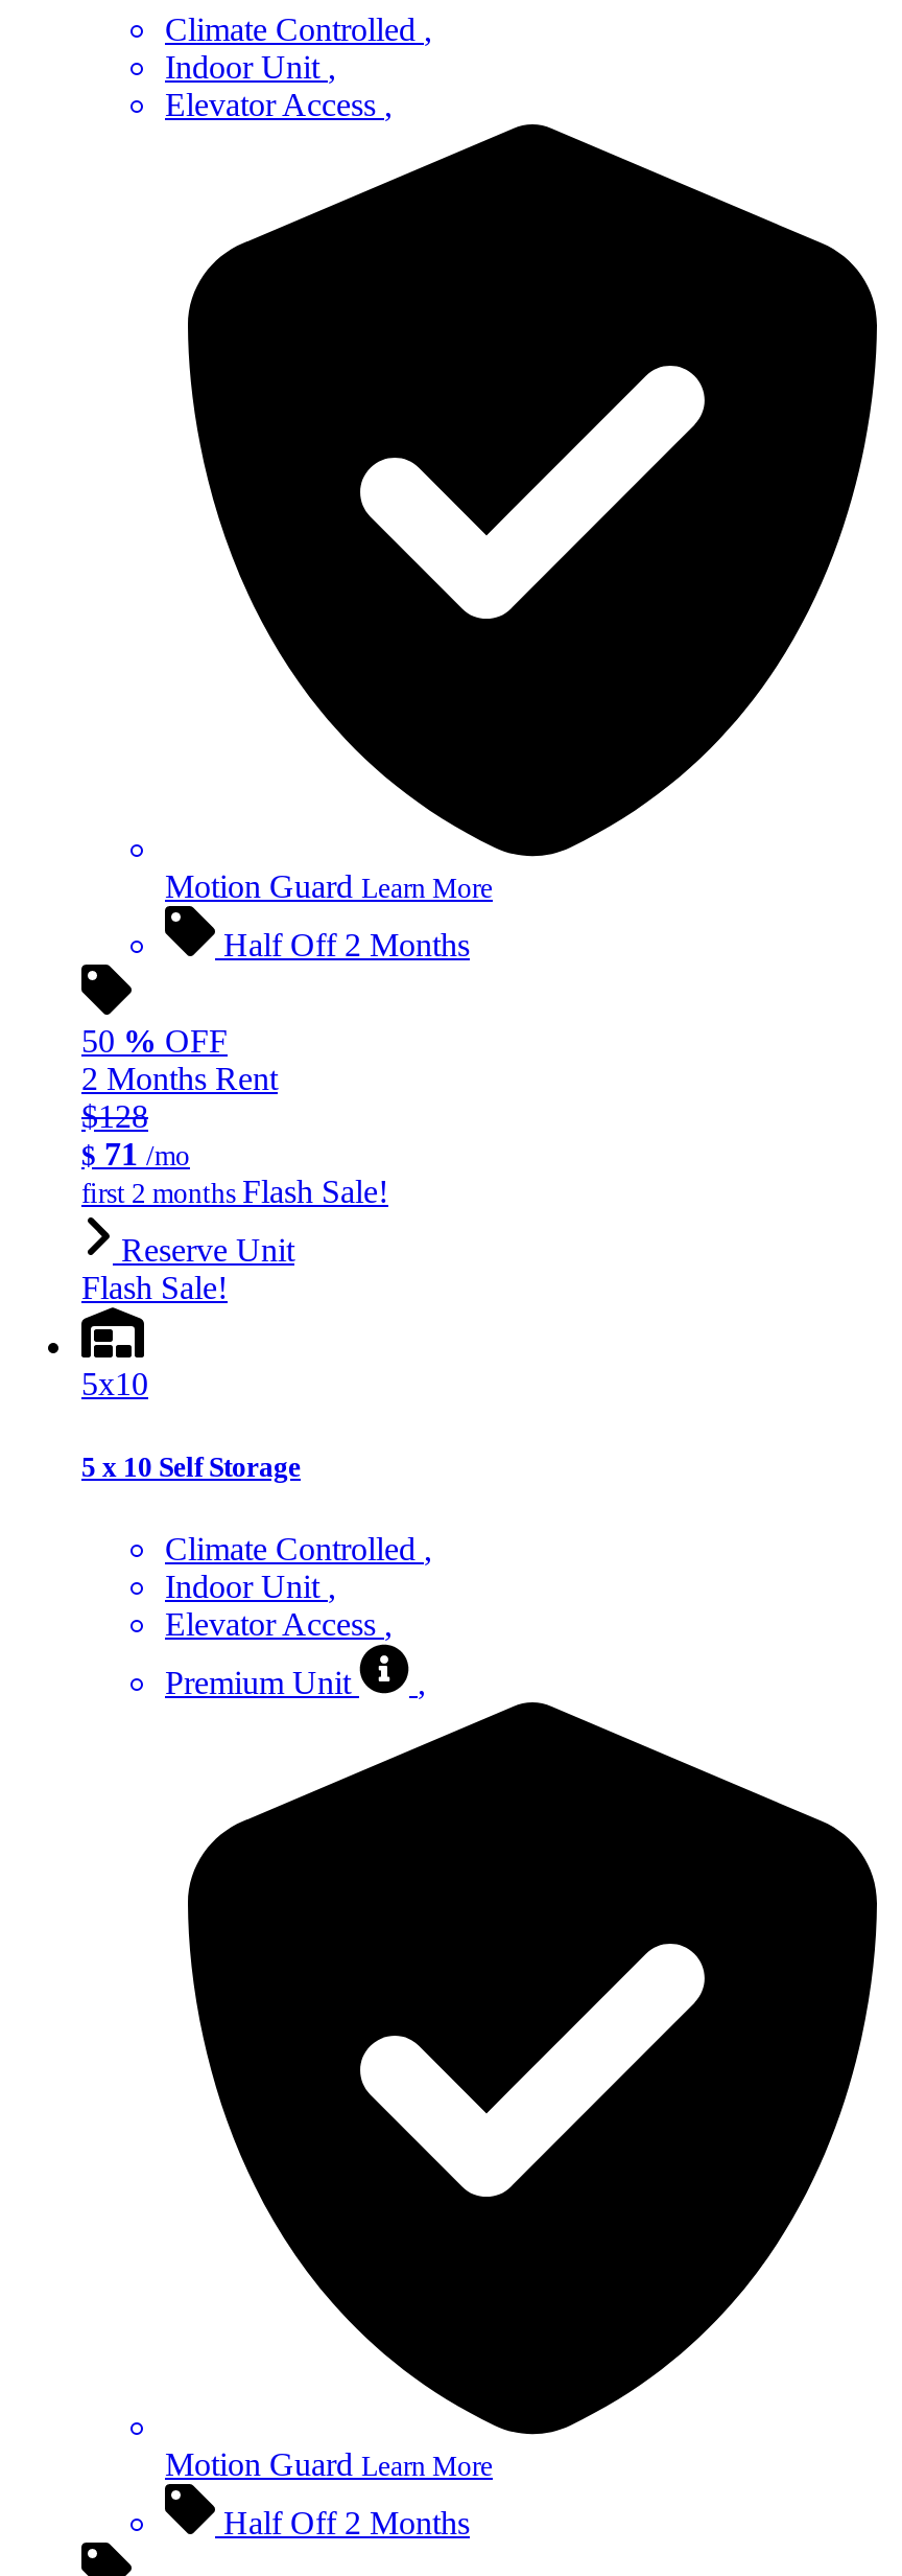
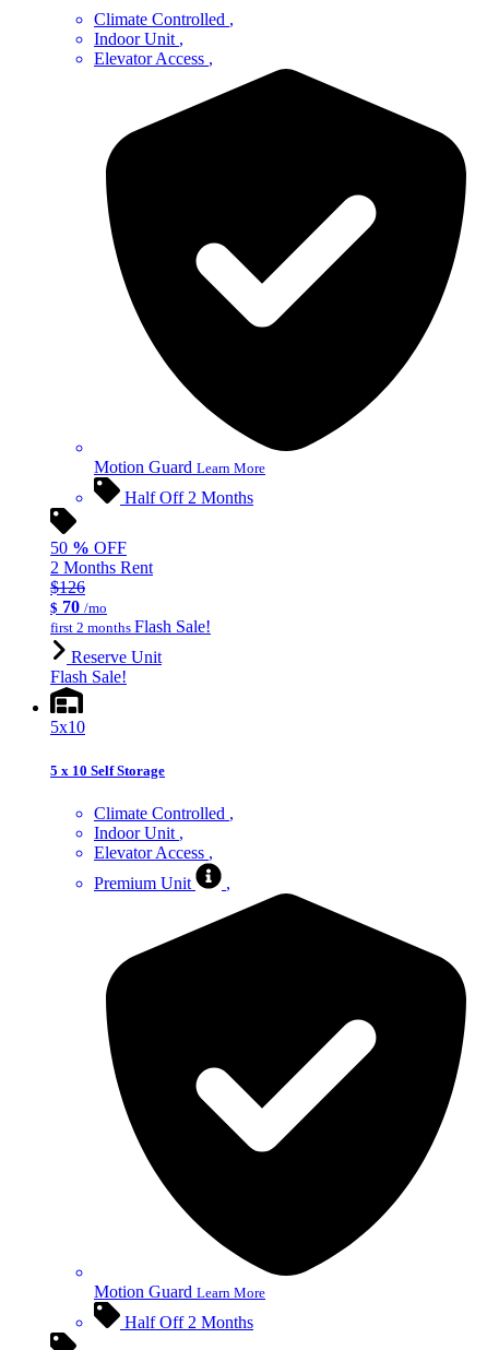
- $128
+ $126

- $ 71 /mo
+ $ 70 /mo
